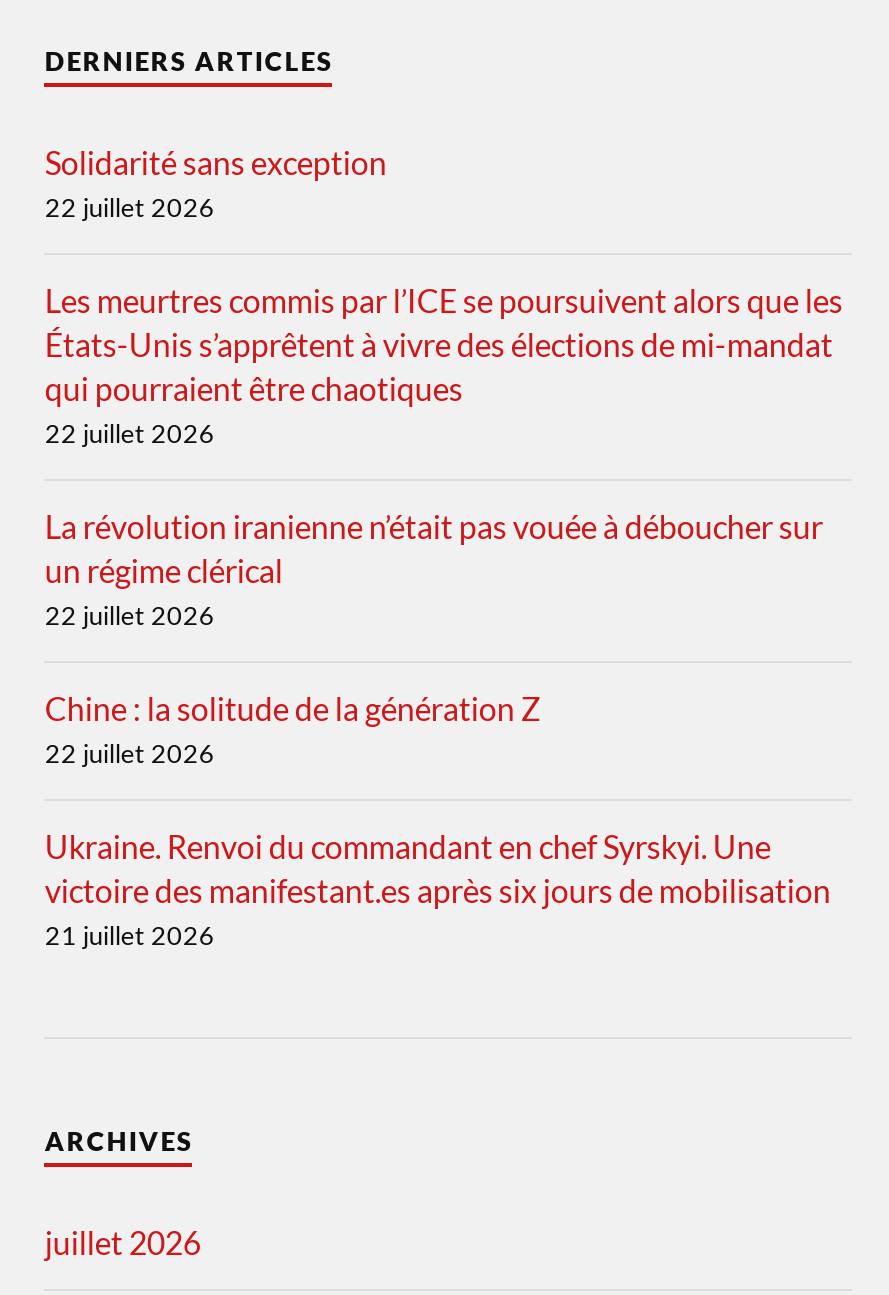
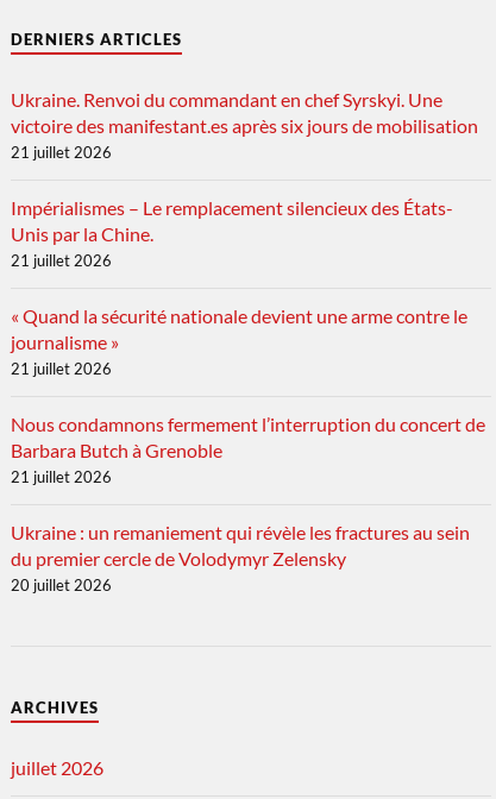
- Solidarité sans exception
- 22 juillet 2026
- Les meurtres commis par l’ICE se poursuivent alors que les
- États-Unis s’apprêtent à vivre des élections de mi-mandat
- qui pourraient être chaotiques
- 22 juillet 2026
- La révolution iranienne n’était pas vouée à déboucher sur
- un régime clérical
- 22 juillet 2026
- Chine : la solitude de la génération Z
- 22 juillet 2026

moved up: Ukraine. Renvoi du commandant en chef Syrskyi. Une | victoire des manifestant.es après six jours de mobilisation | 21 juillet 2026

+ Impérialismes – Le remplacement silencieux des États-
+ Unis par la Chine.
+ 21 juillet 2026
+ « Quand la sécurité nationale devient une arme contre le
+ journalisme »
+ 21 juillet 2026
+ Nous condamnons fermement l’interruption du concert de
+ Barbara Butch à Grenoble
+ 21 juillet 2026
+ Ukraine : un remaniement qui révèle les fractures au sein
+ du premier cercle de Volodymyr Zelensky
+ 20 juillet 2026
